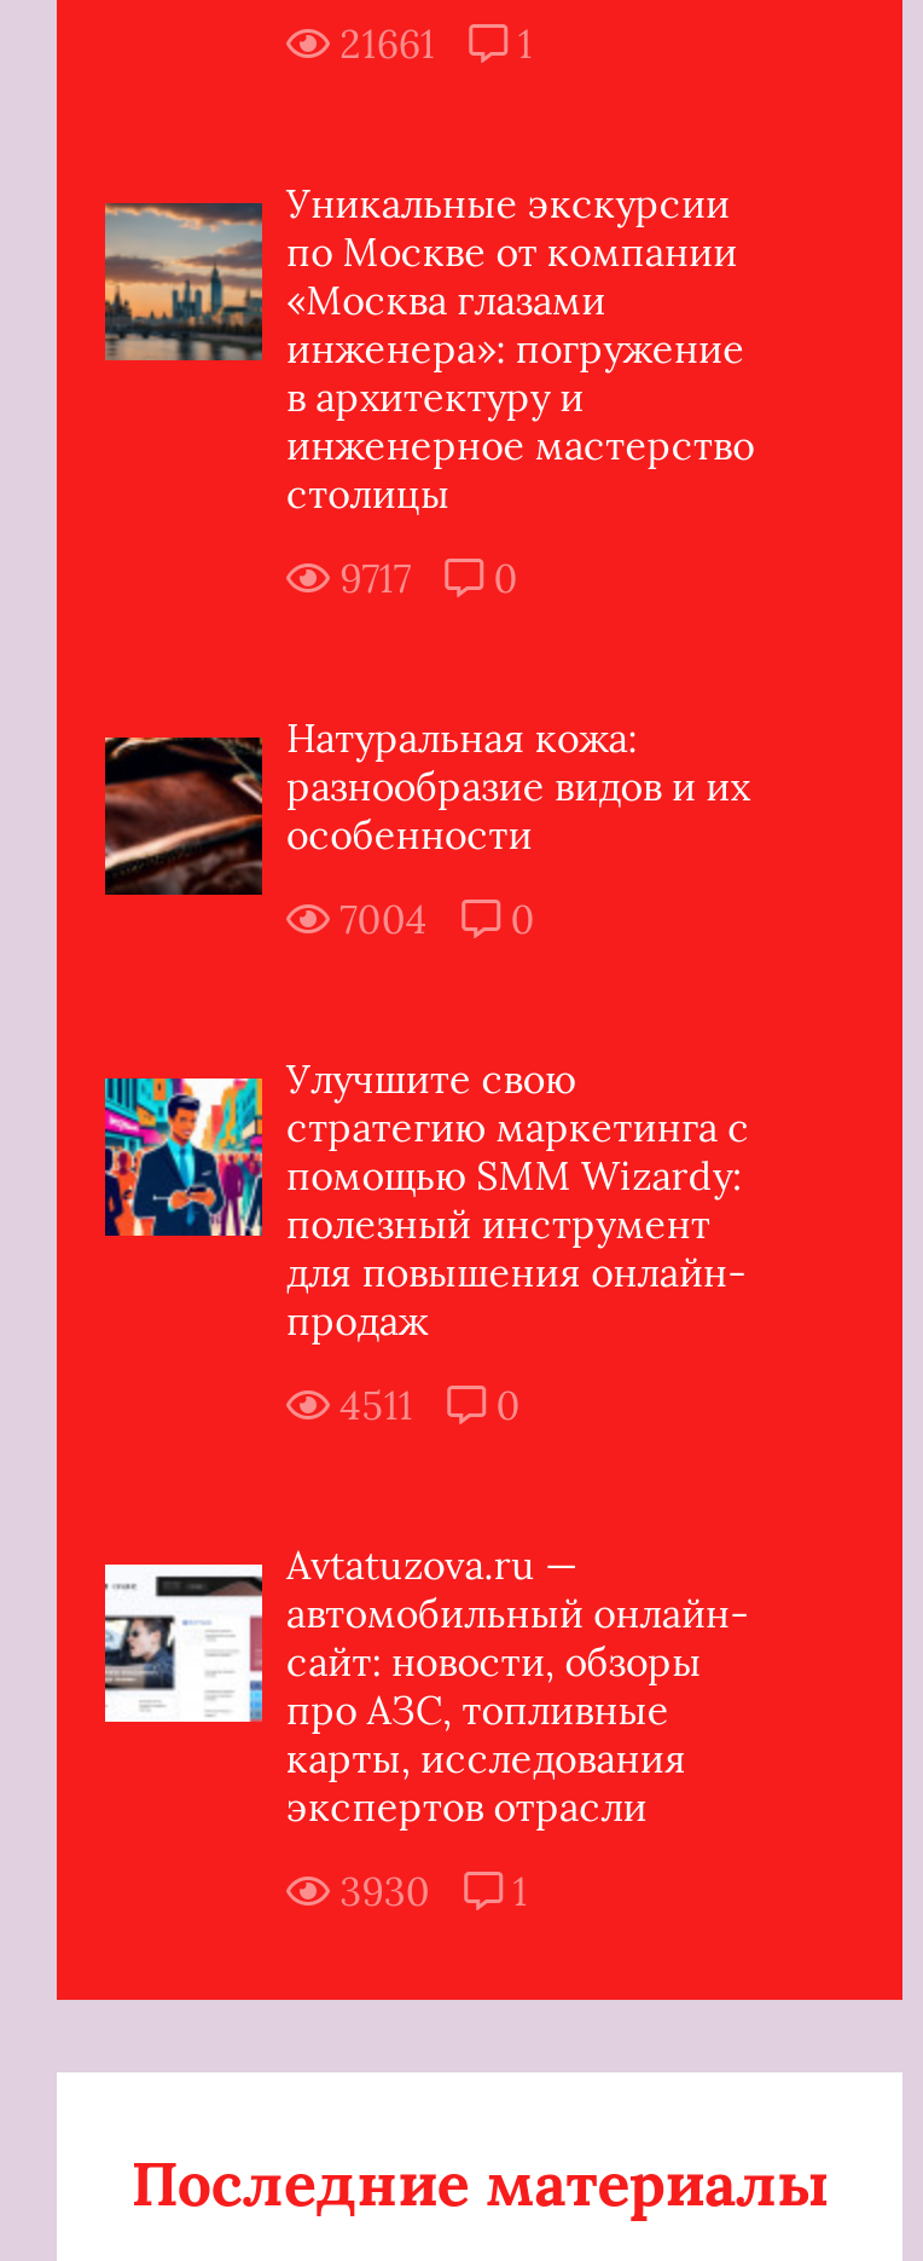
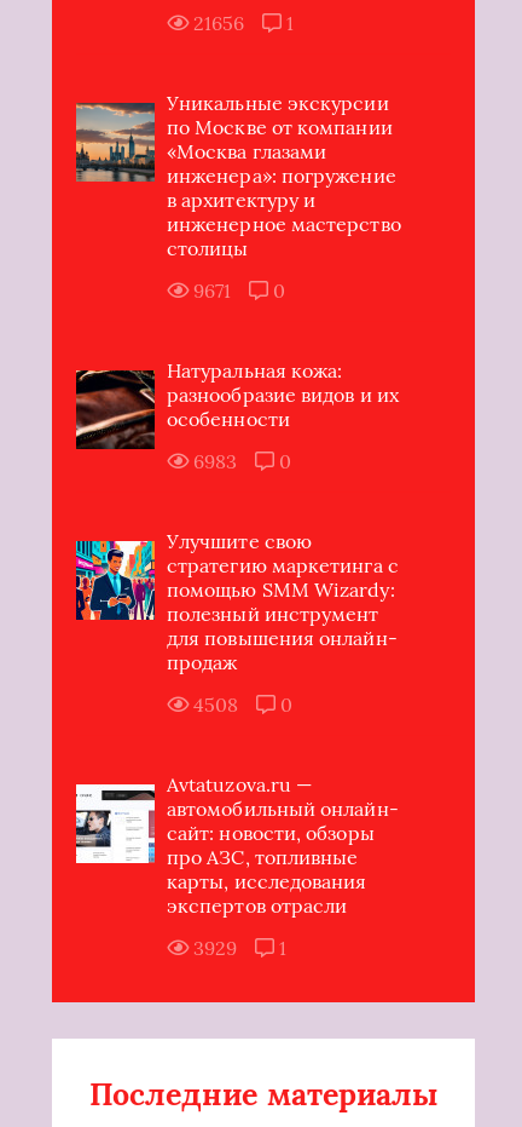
- 21661 1
+ 21656 1

- 9717 0
+ 9671 0

- 7004 0
+ 6983 0

- 4511 0
+ 4508 0

- 3930 1
+ 3929 1
